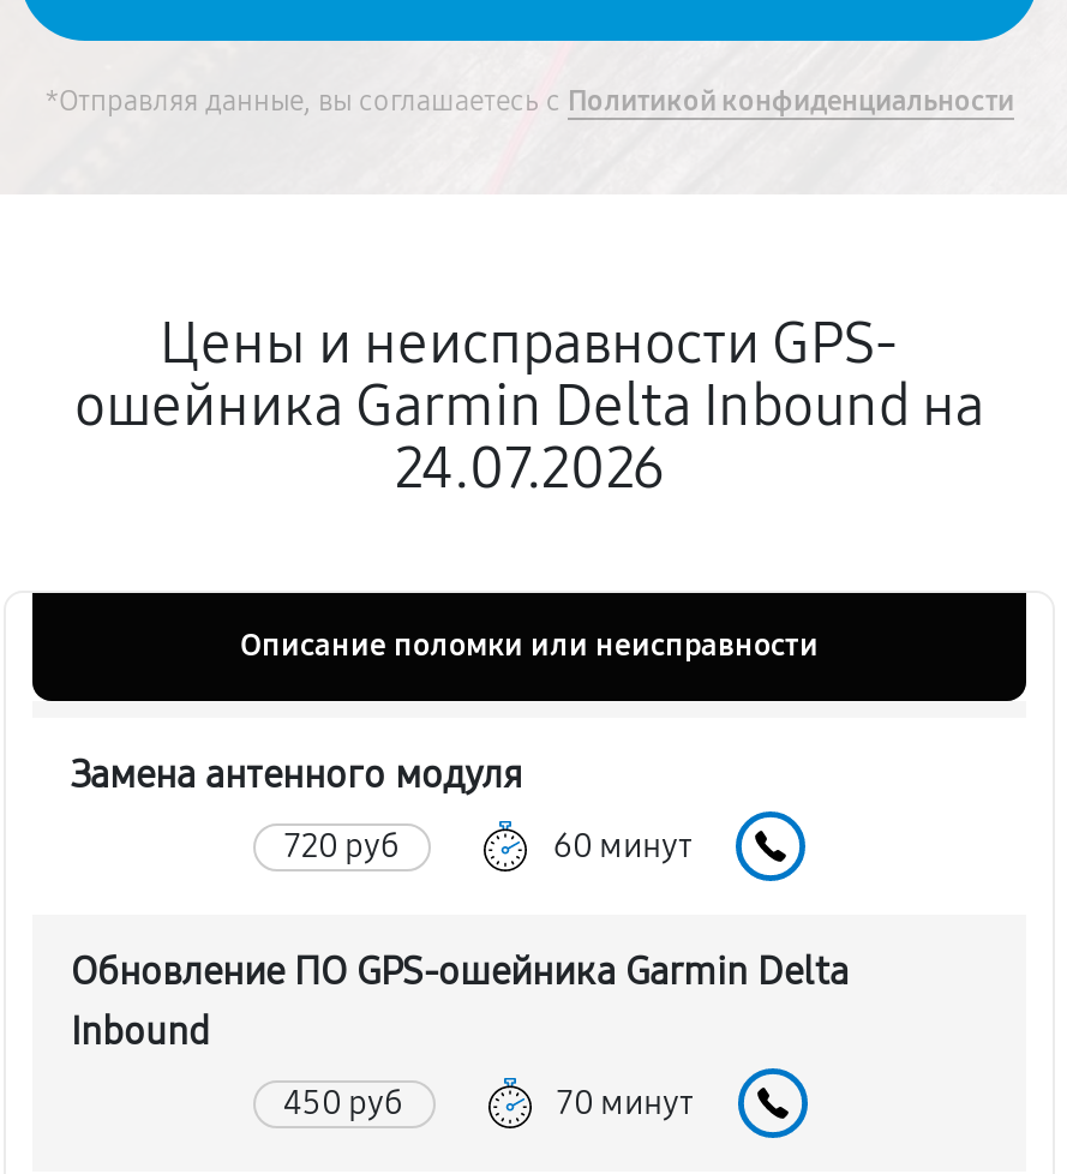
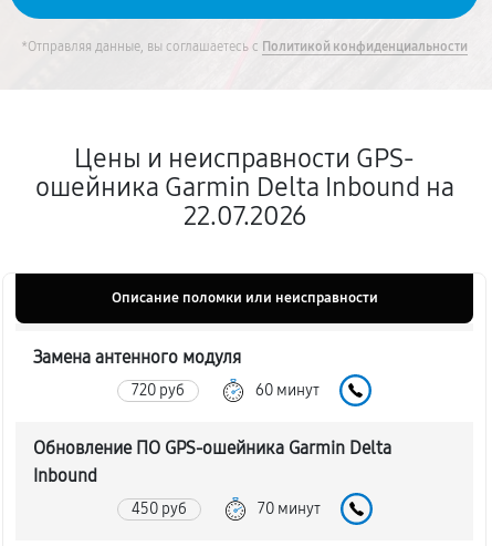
- 24.07.2026
+ 22.07.2026
